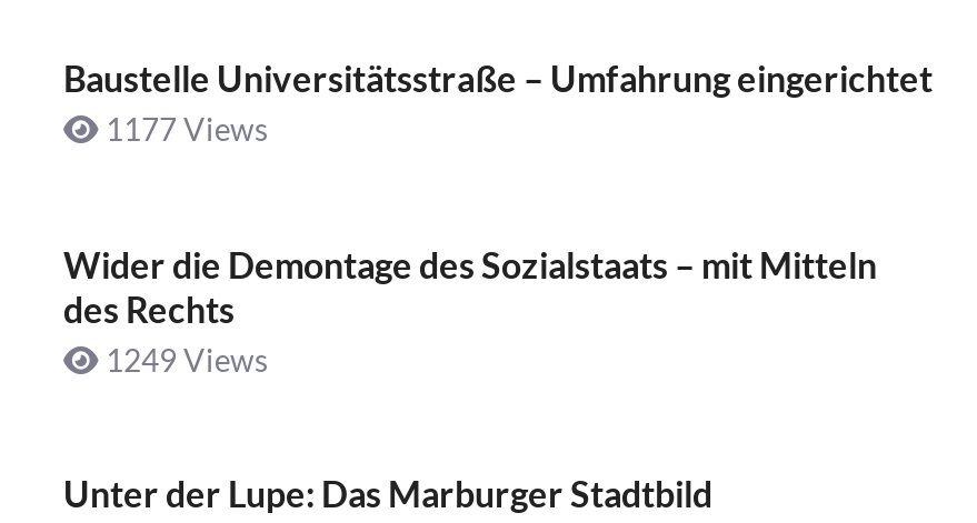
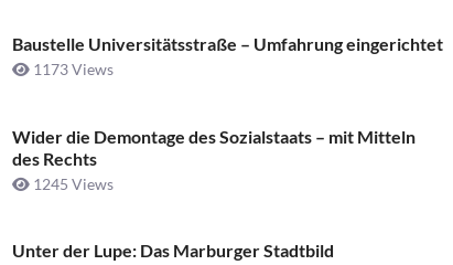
- 1177 Views
+ 1173 Views

- 1249 Views
+ 1245 Views
